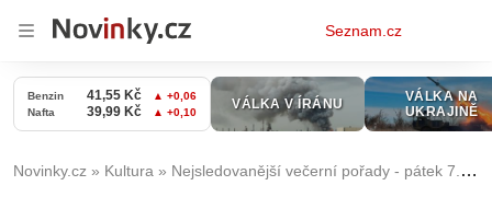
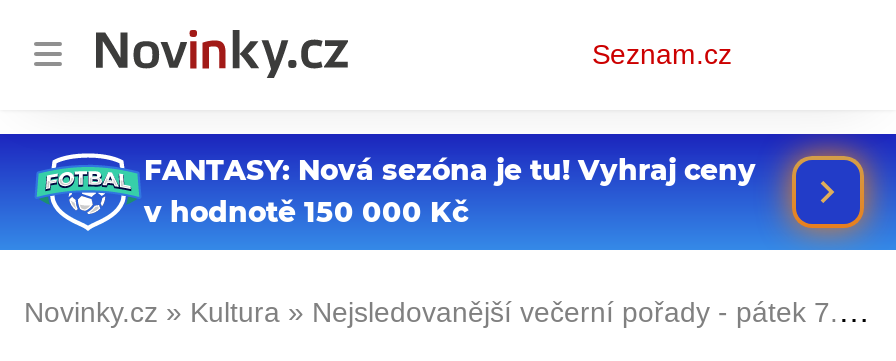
- [image]
+ [image]
